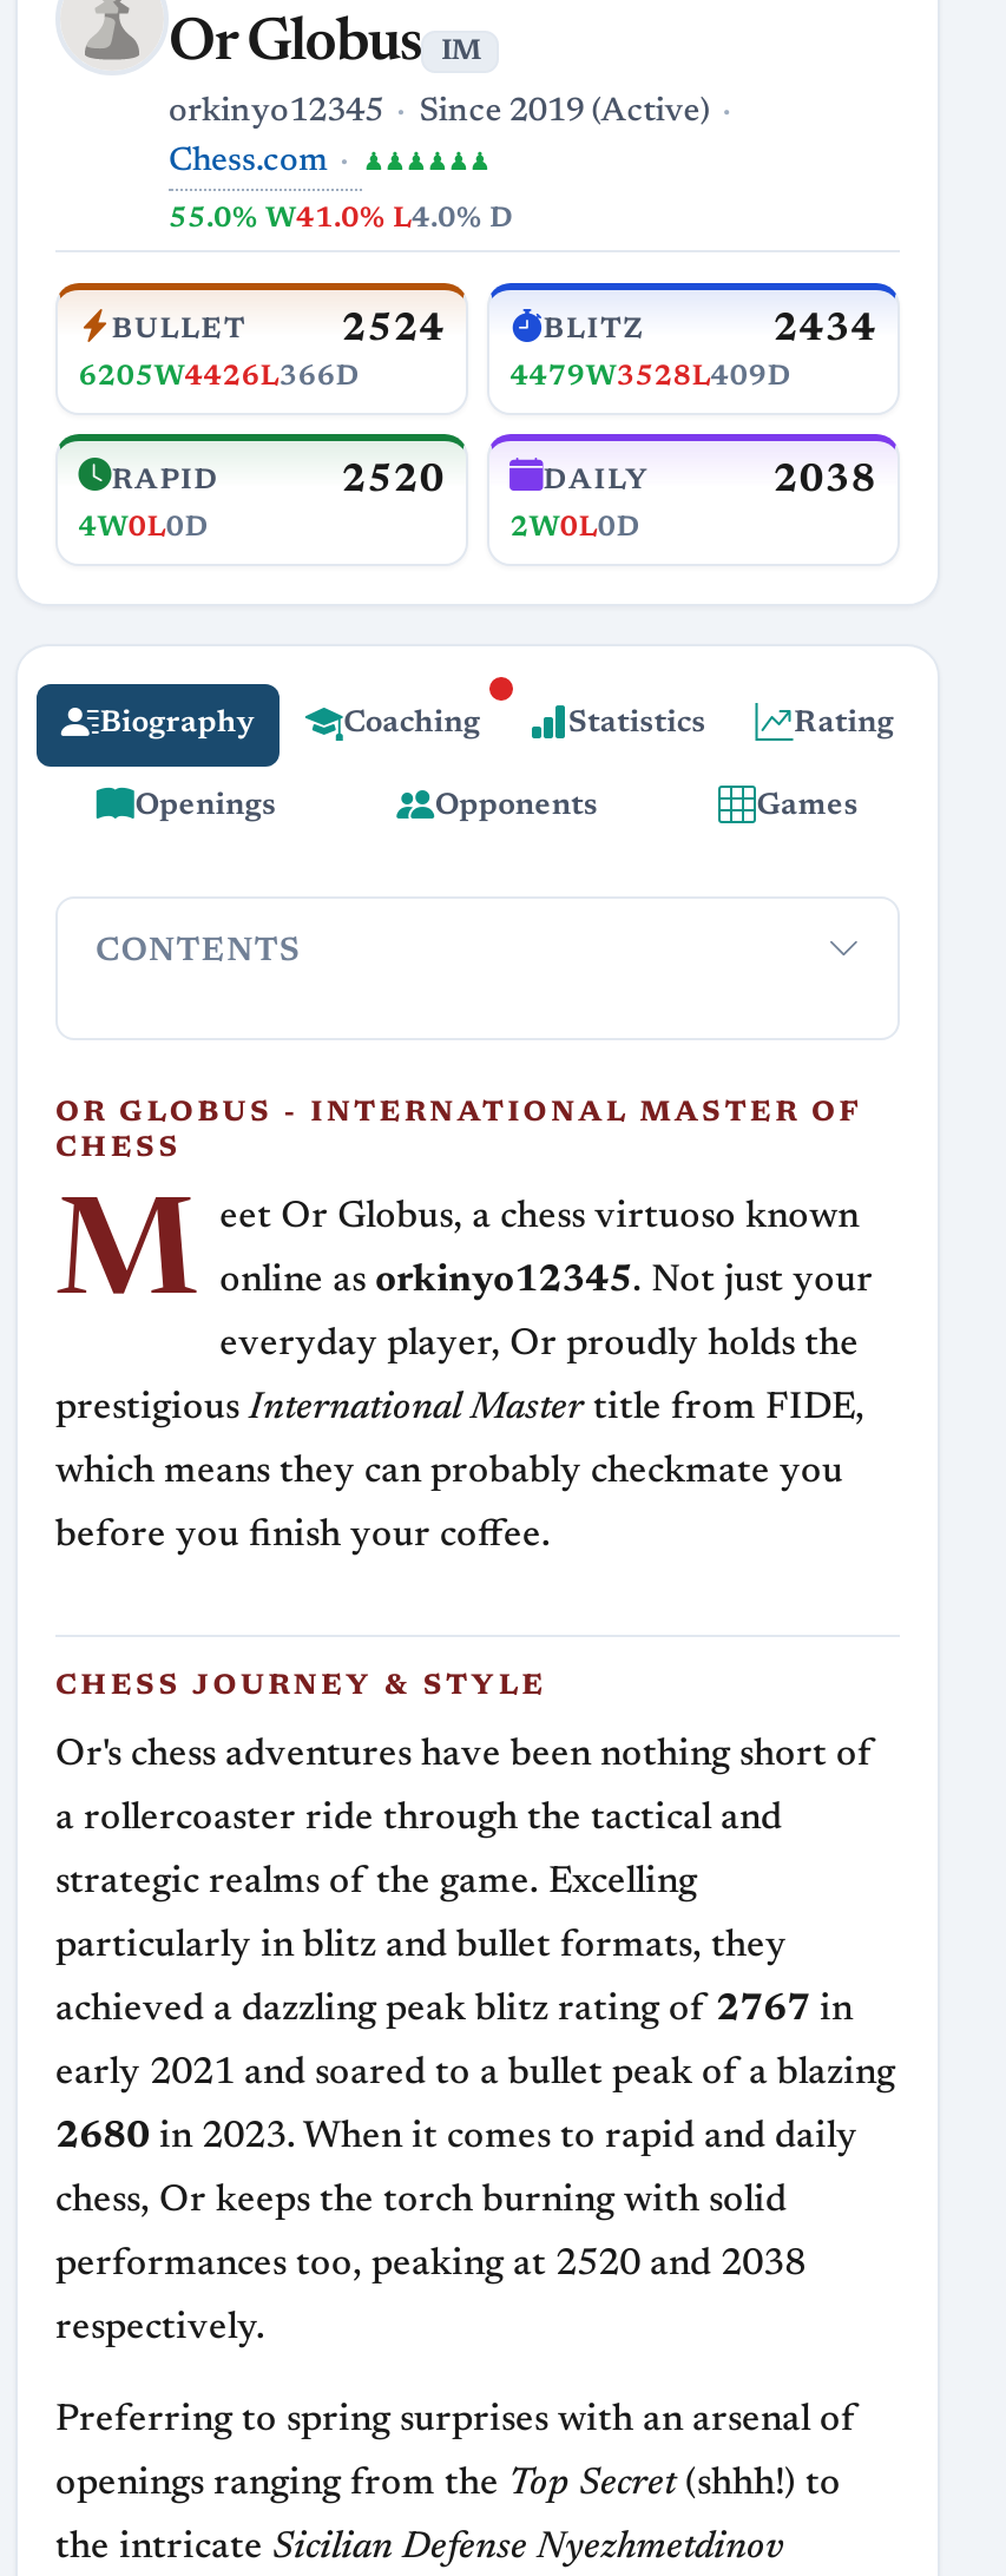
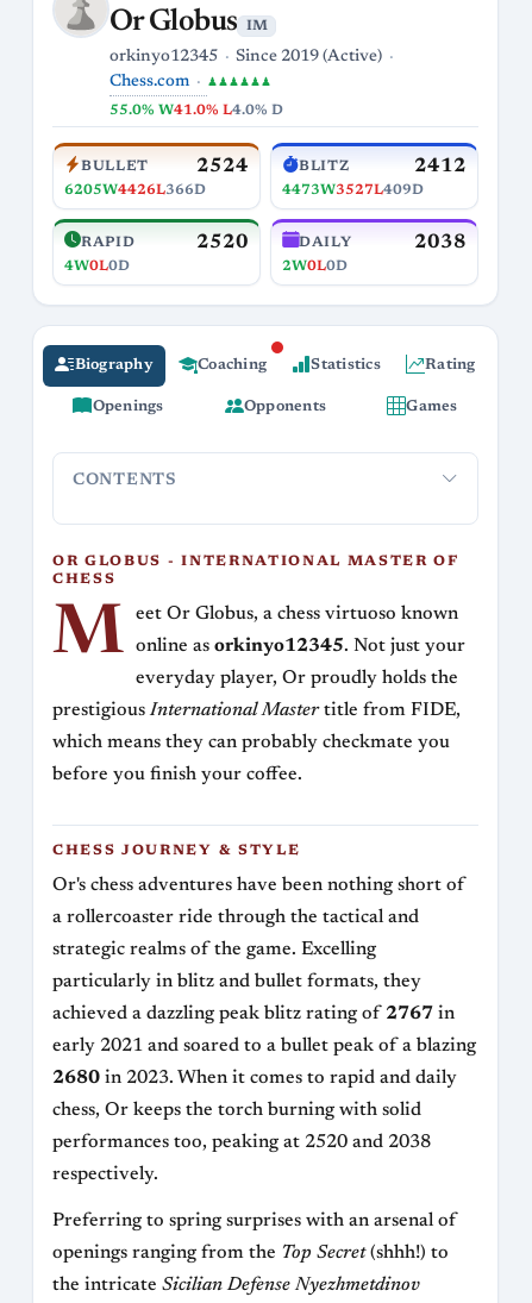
- 2434
+ 2412

- 4479W3528L409D
+ 4473W3527L409D
